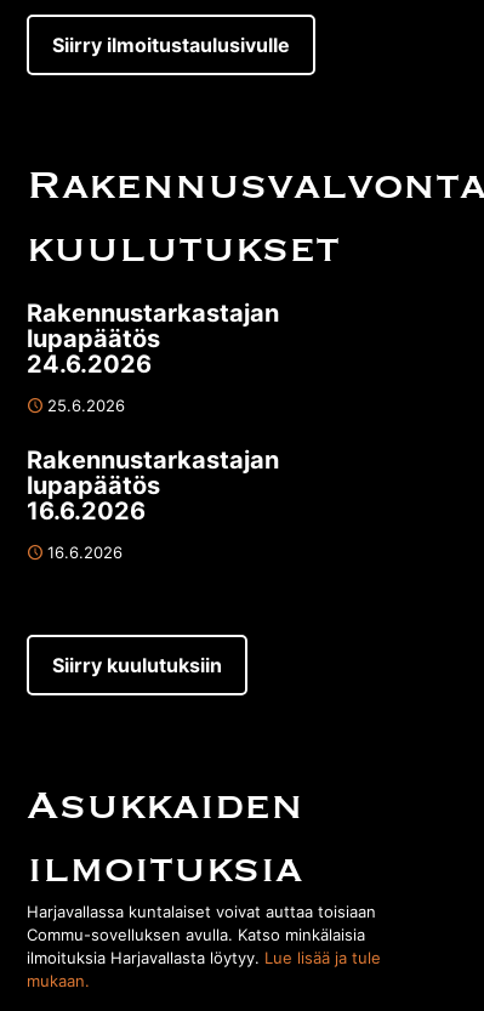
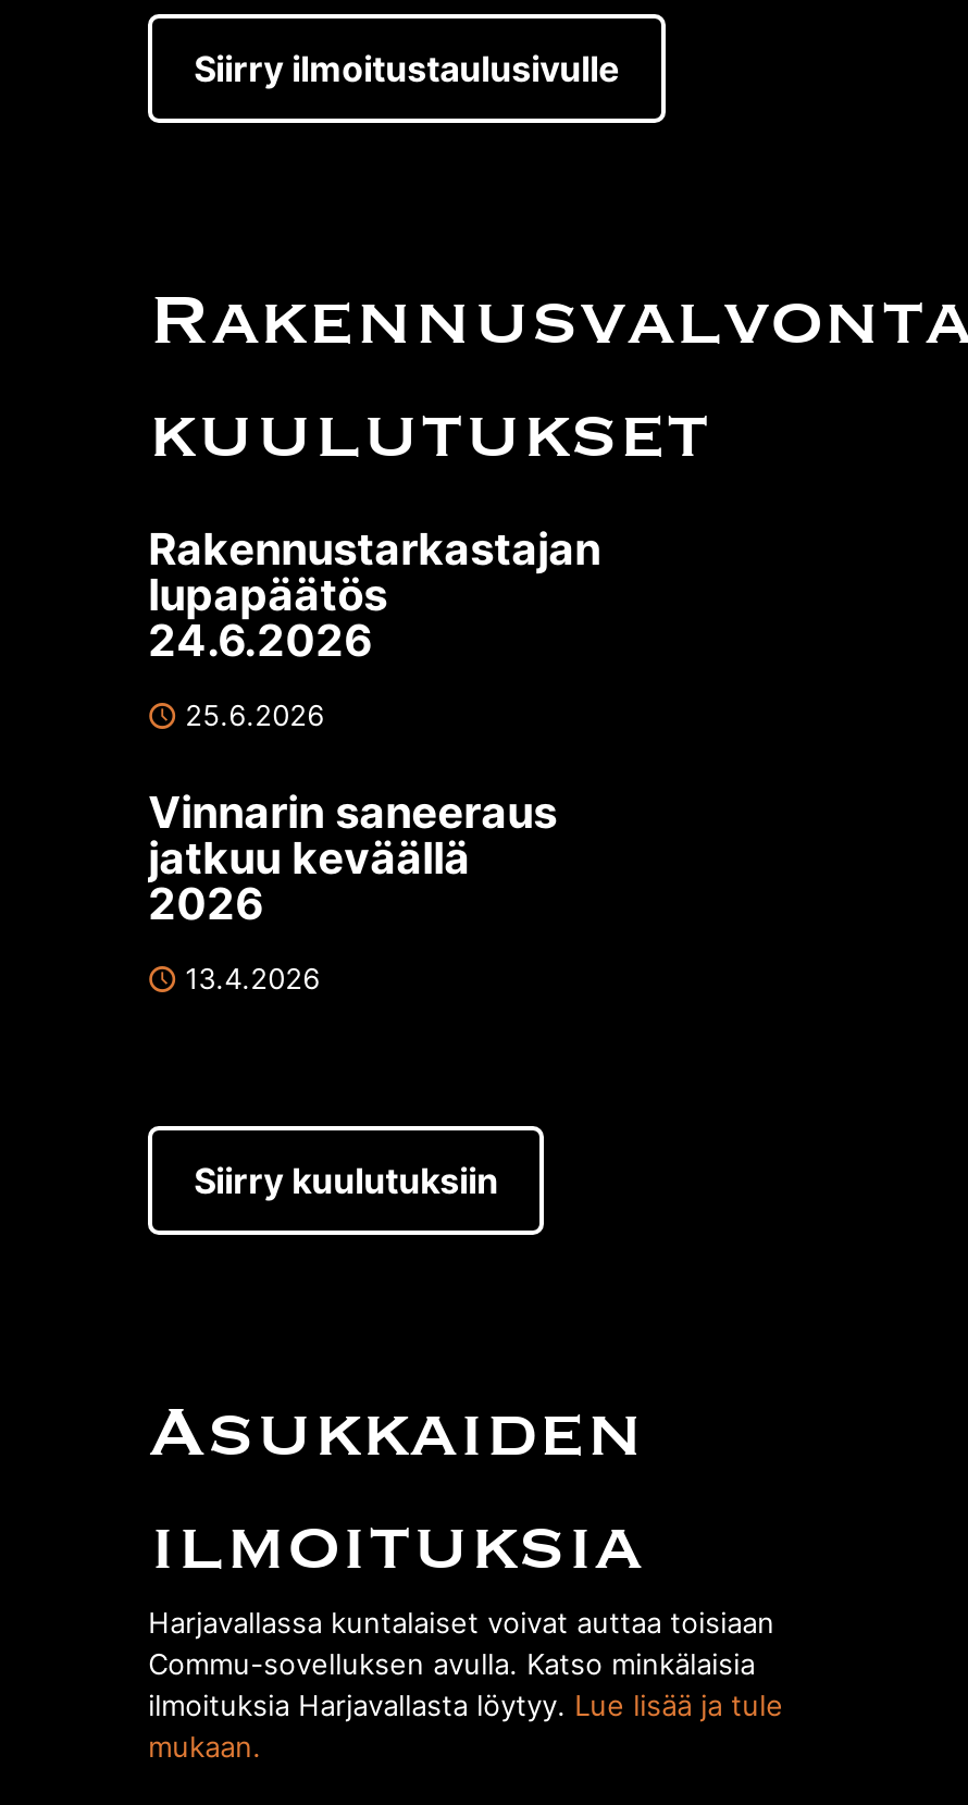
- Rakennustarkastajan
- lupapäätös
- 16.6.2026
+ Vinnarin saneeraus
+ jatkuu keväällä
+ 2026

- 16.6.2026
+ 13.4.2026
